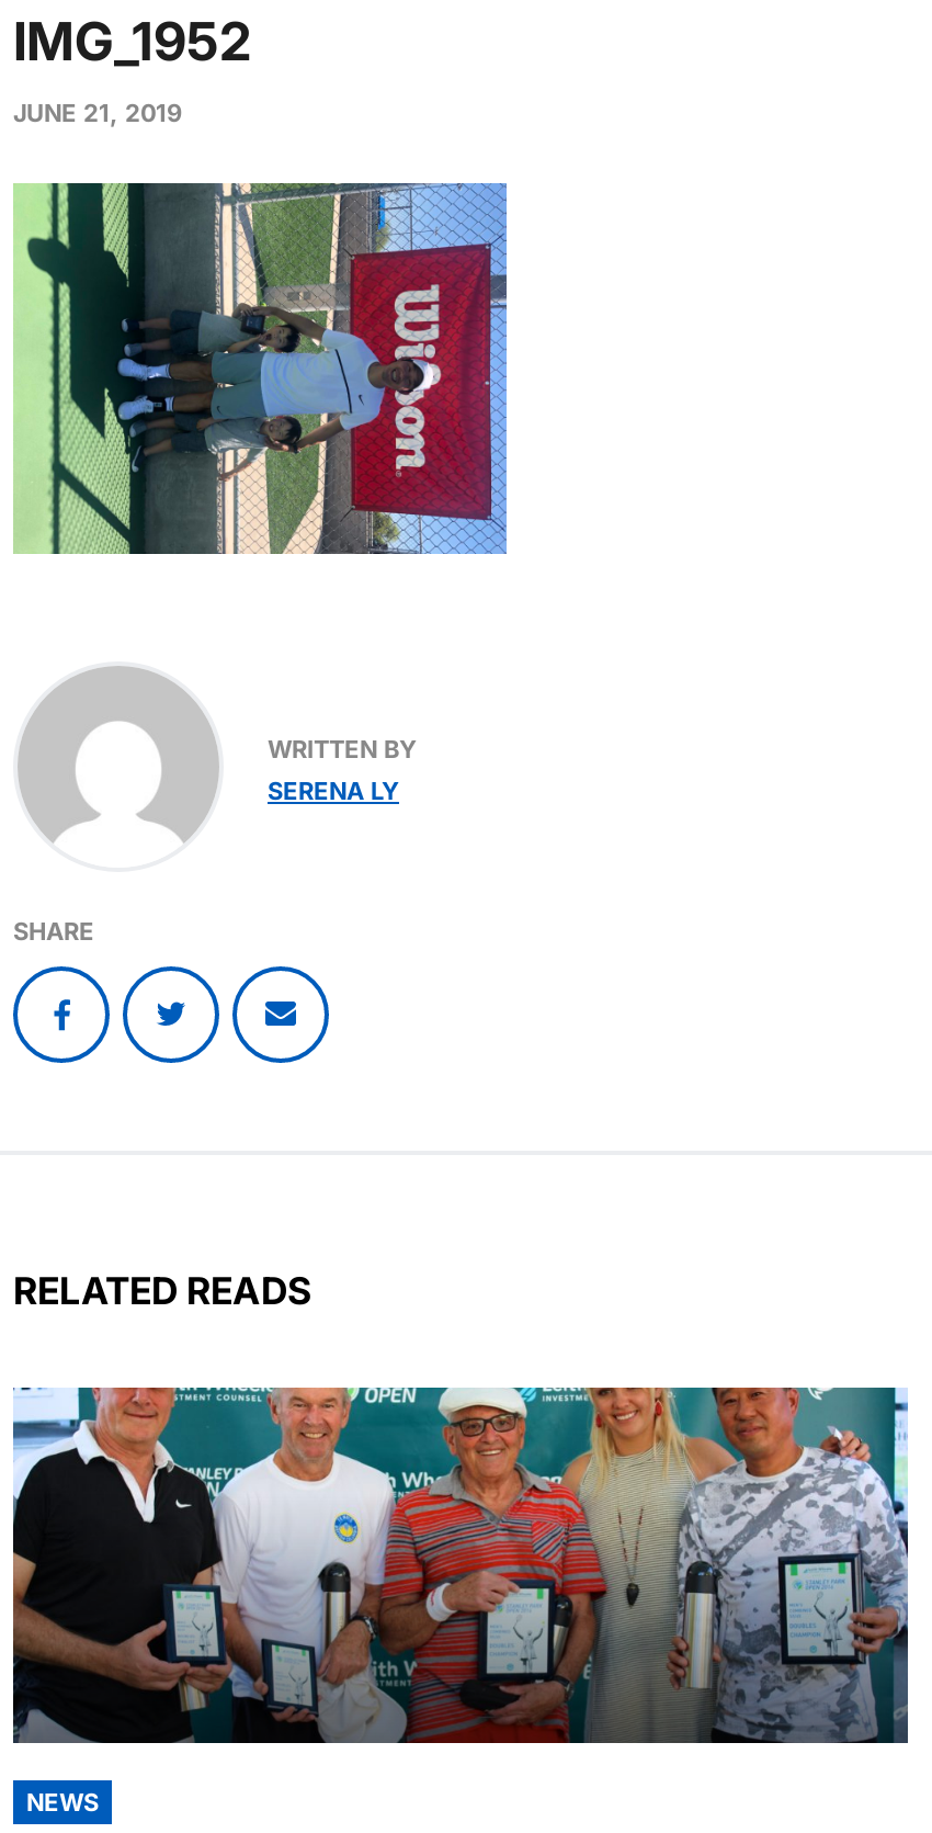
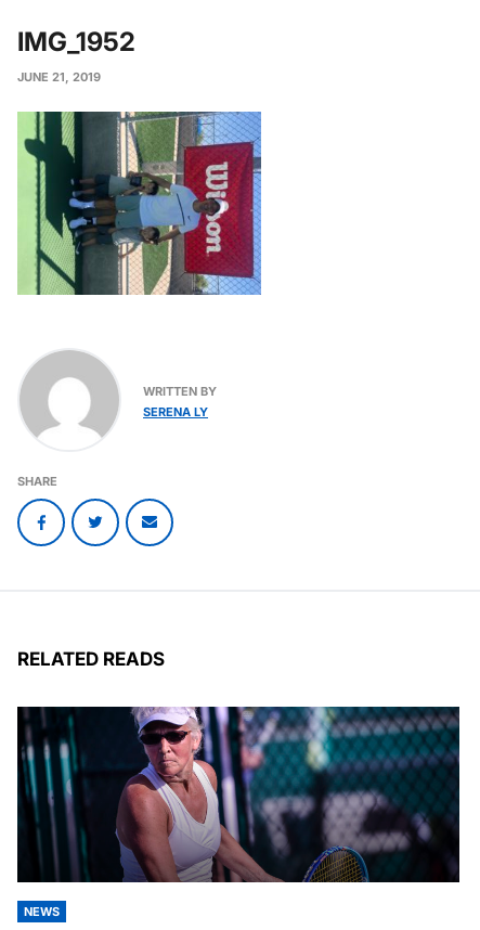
- [image]
+ [image]
